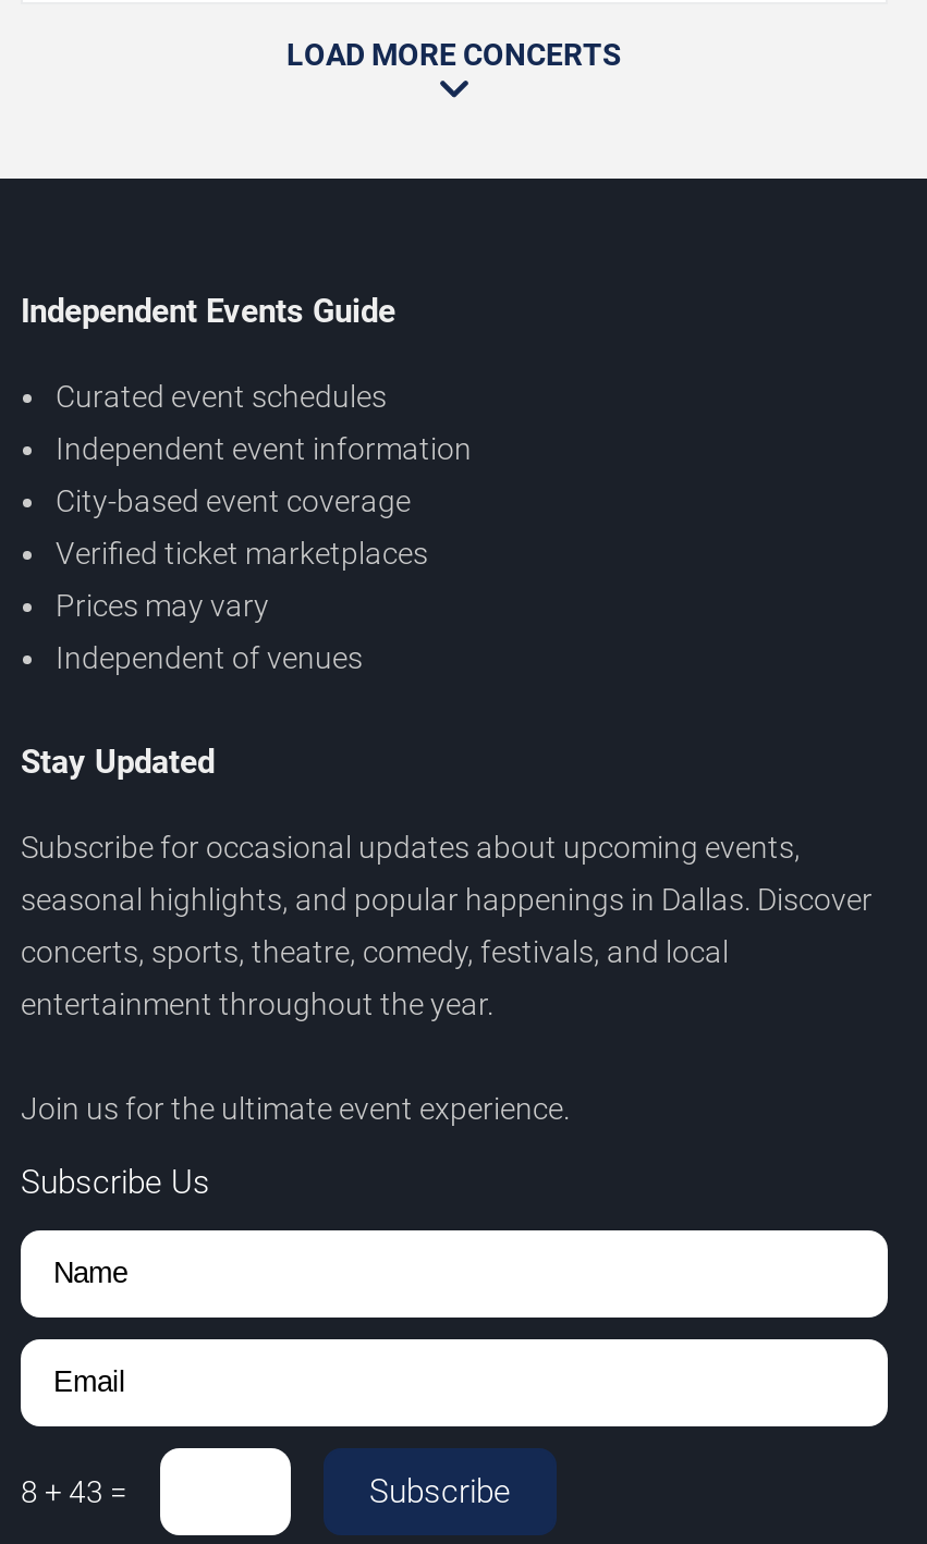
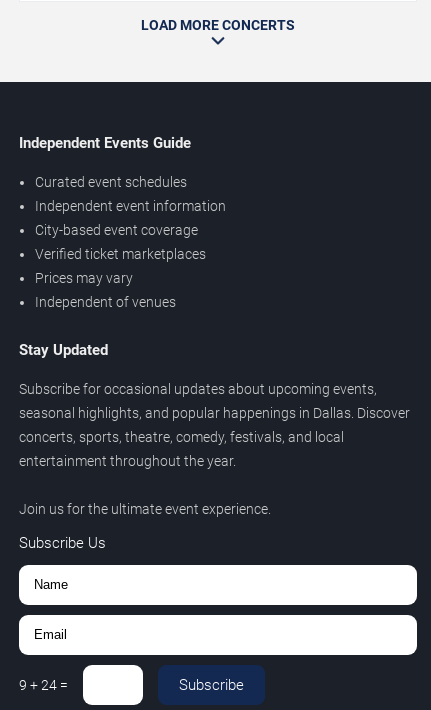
- 8 + 43 =
+ 9 + 24 =
